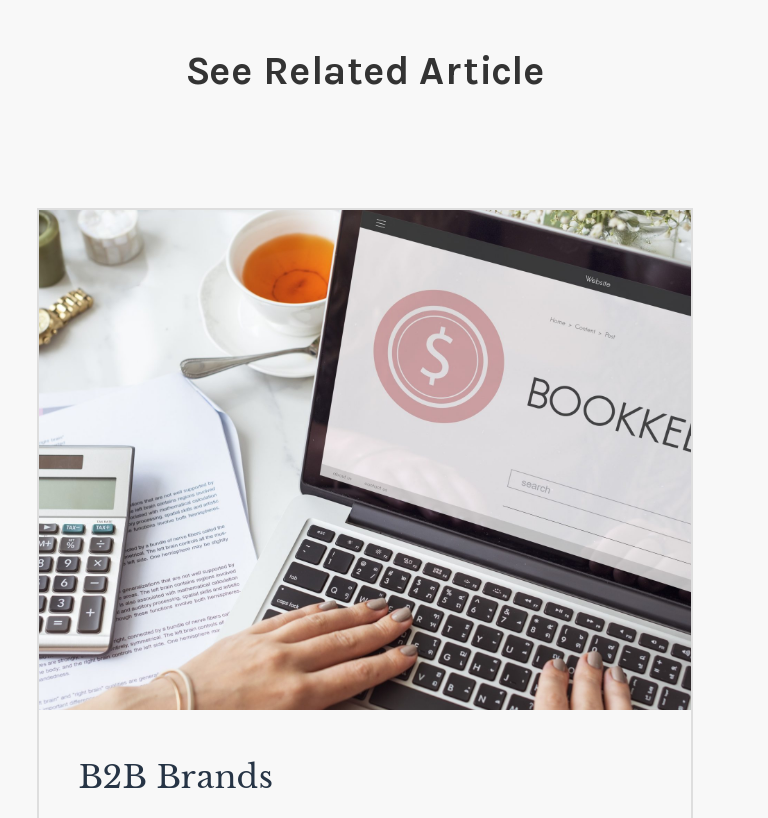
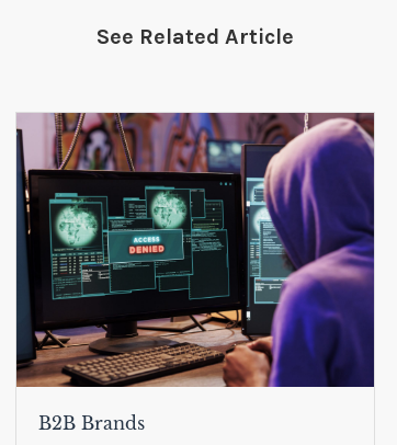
- [image]
+ [image]
